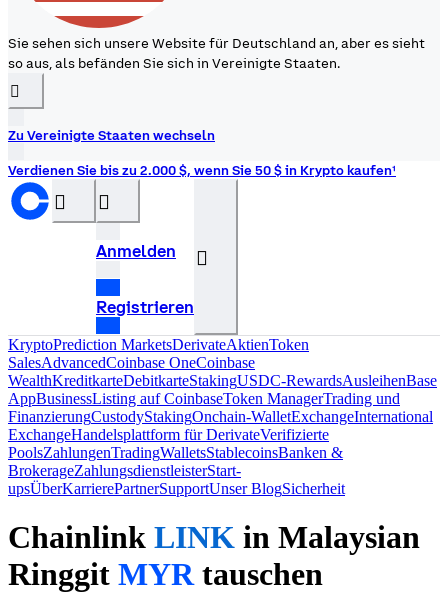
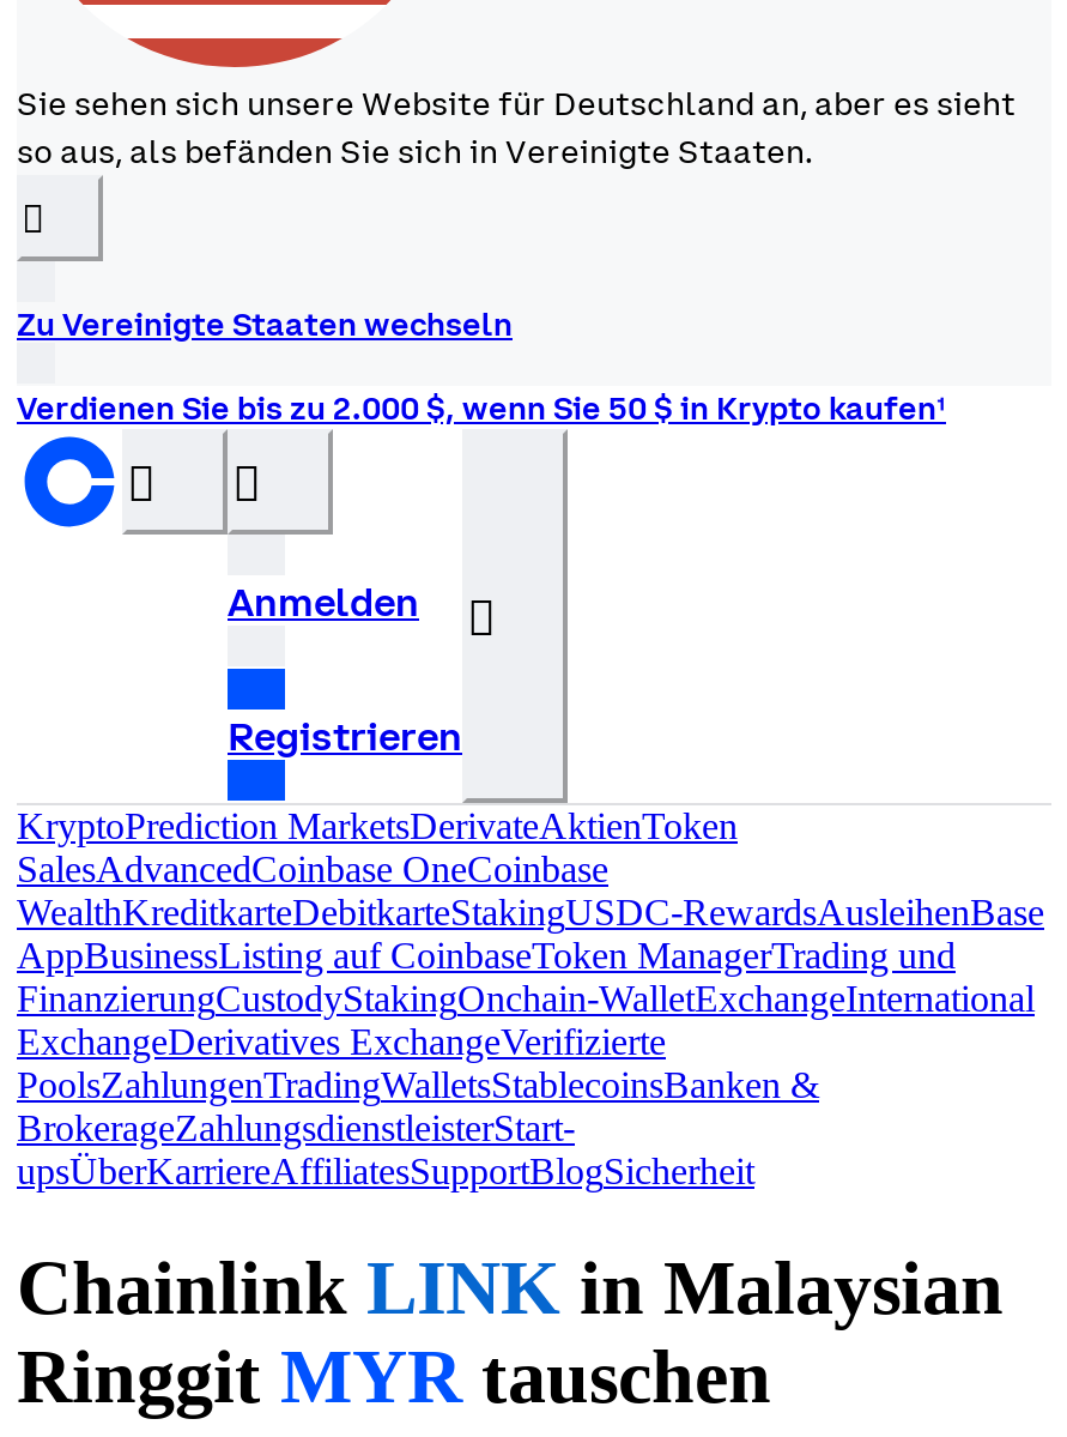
- ExchangeHandelsplattform für DerivateVerifizierte
+ ExchangeDerivatives ExchangeVerifizierte

- upsÜberKarrierePartnerSupportUnser BlogSicherheit
+ upsÜberKarriereAffiliatesSupportBlogSicherheit
